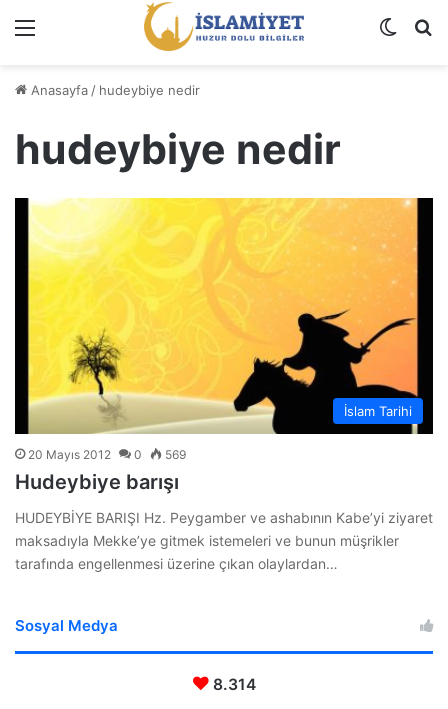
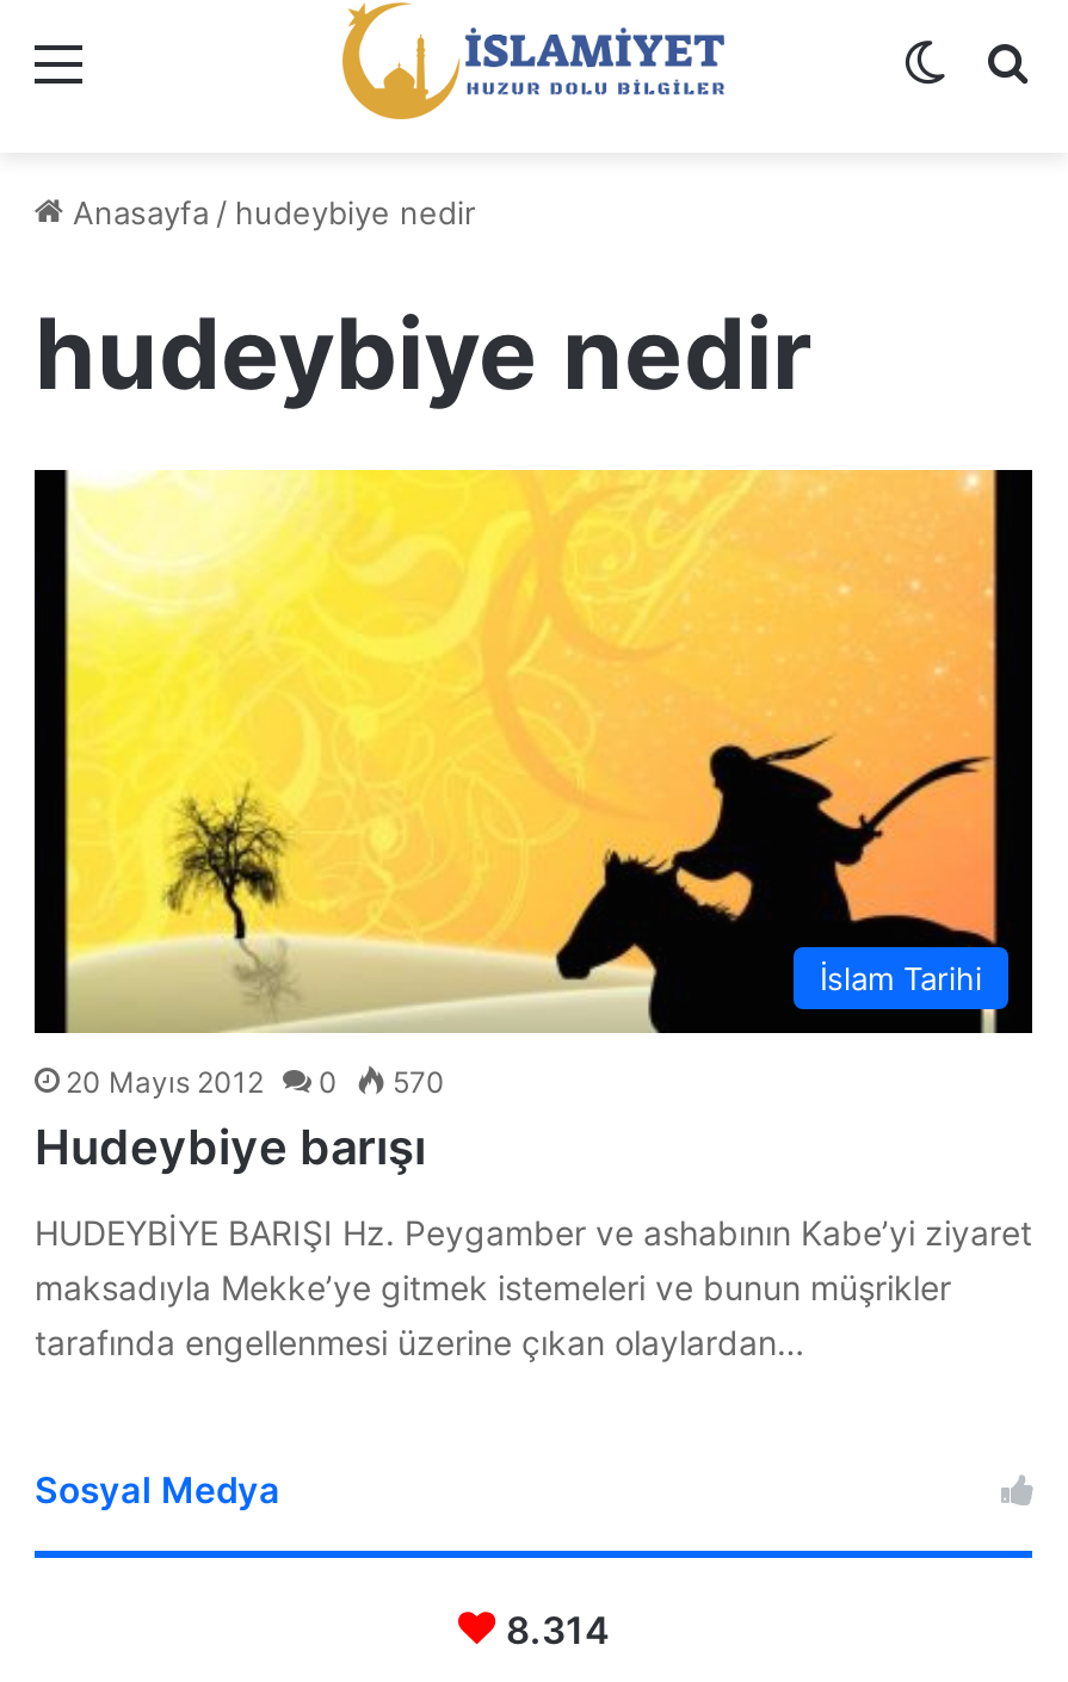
- 20 Mayıs 2012 0 569
+ 20 Mayıs 2012 0 570
